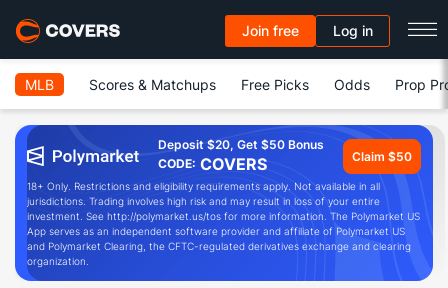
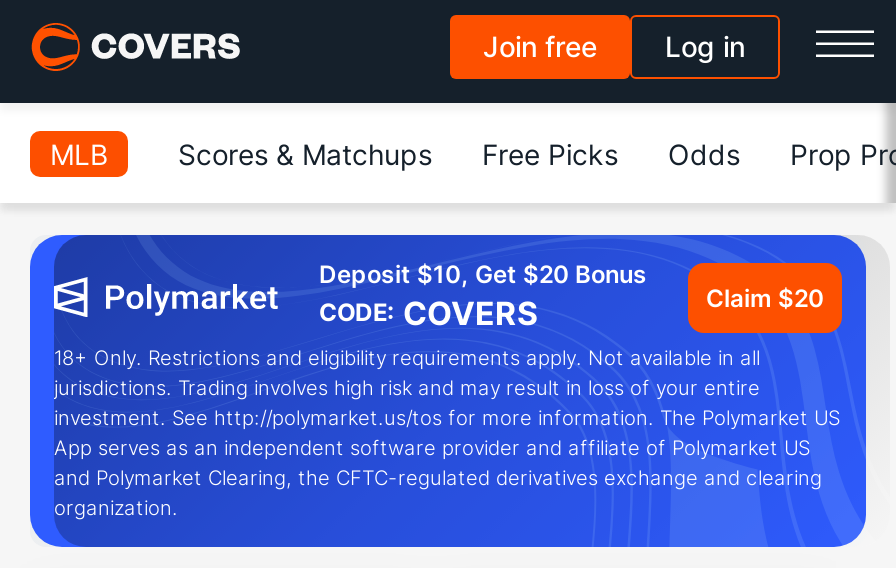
- Deposit $20, Get $50 Bonus
+ Deposit $10, Get $20 Bonus

- Claim $50
+ Claim $20
